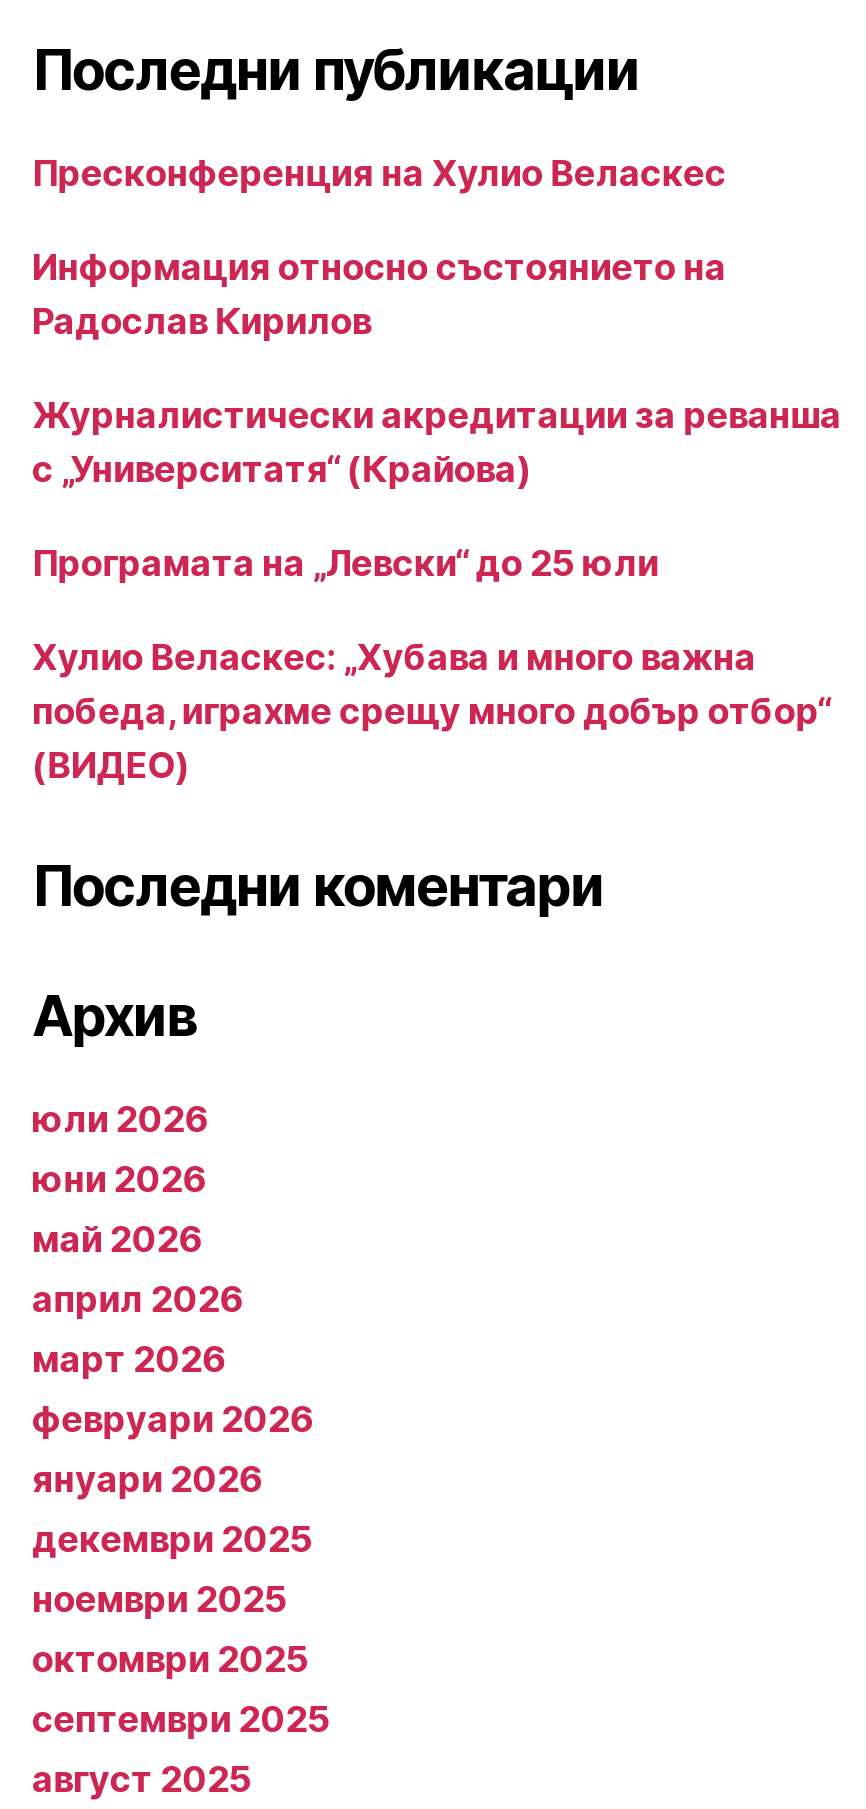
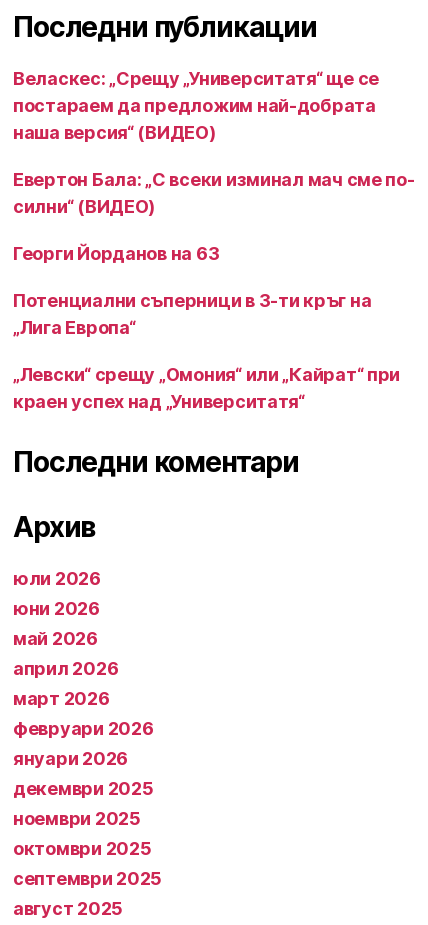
- Пресконференция на Хулио Веласкес
+ Веласкес: „Срещу „Университатя“ ще се
+ постараем да предложим най-добрата
+ наша версия“ (ВИДЕО)

- Информация относно състоянието на
- Радослав Кирилов
+ Евертон Бала: „С всеки изминал мач сме по-
+ силни“ (ВИДЕО)

- Журналистически акредитации за реванша
- с „Университатя“ (Крайова)
+ Георги Йорданов на 63

- Програмата на „Левски“ до 25 юли
+ Потенциални съперници в 3-ти кръг на
+ „Лига Европа“

- Хулио Веласкес: „Хубава и много важна
- победа, играхме срещу много добър отбор“
- (ВИДЕО)
+ „Левски“ срещу „Омония“ или „Кайрат“ при
+ краен успех над „Университатя“
